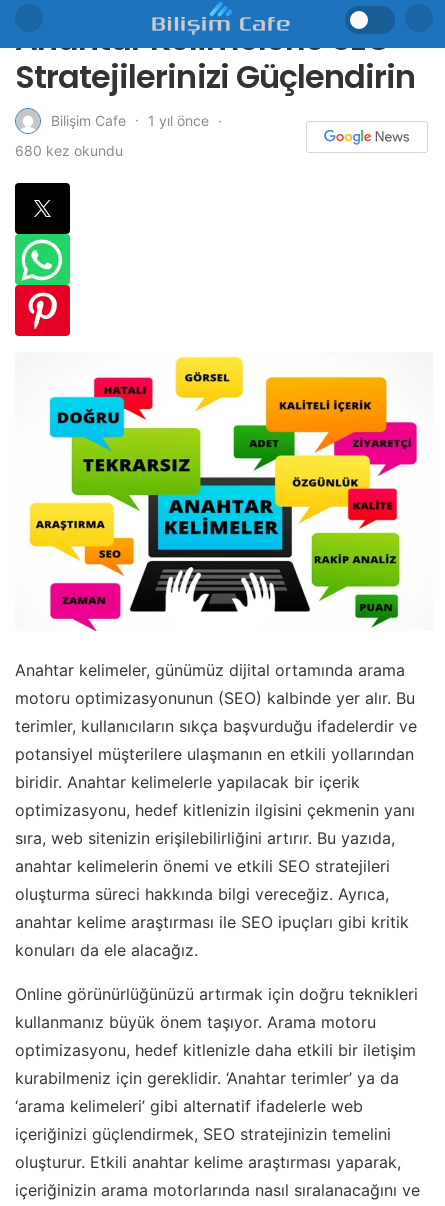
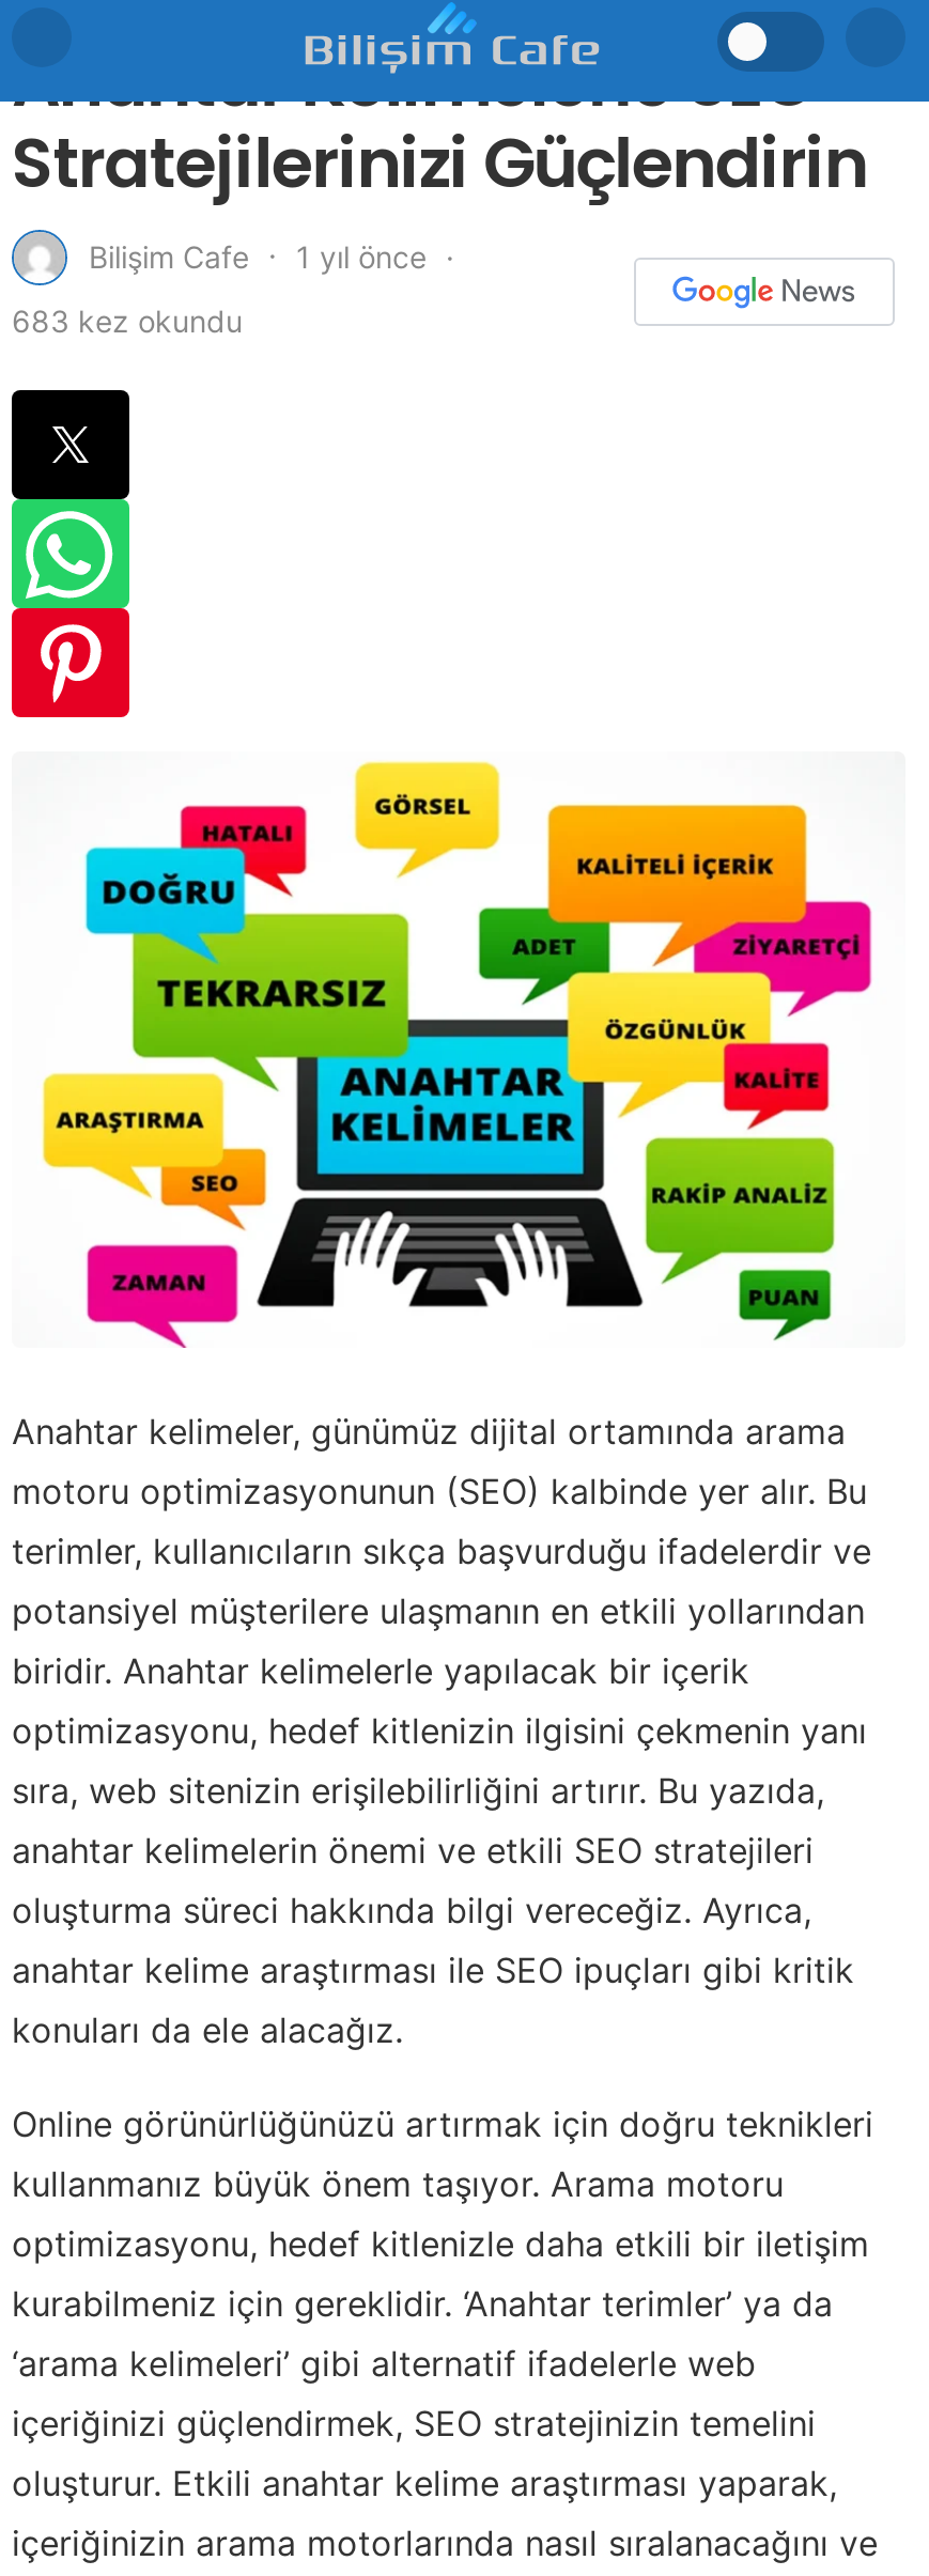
- 680 kez okundu
+ 683 kez okundu
